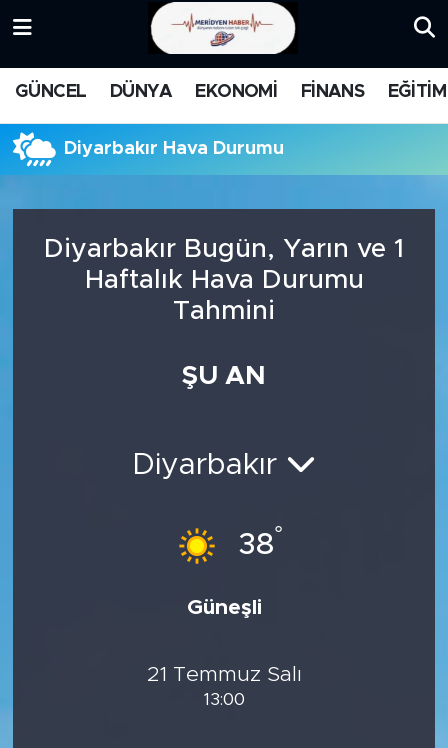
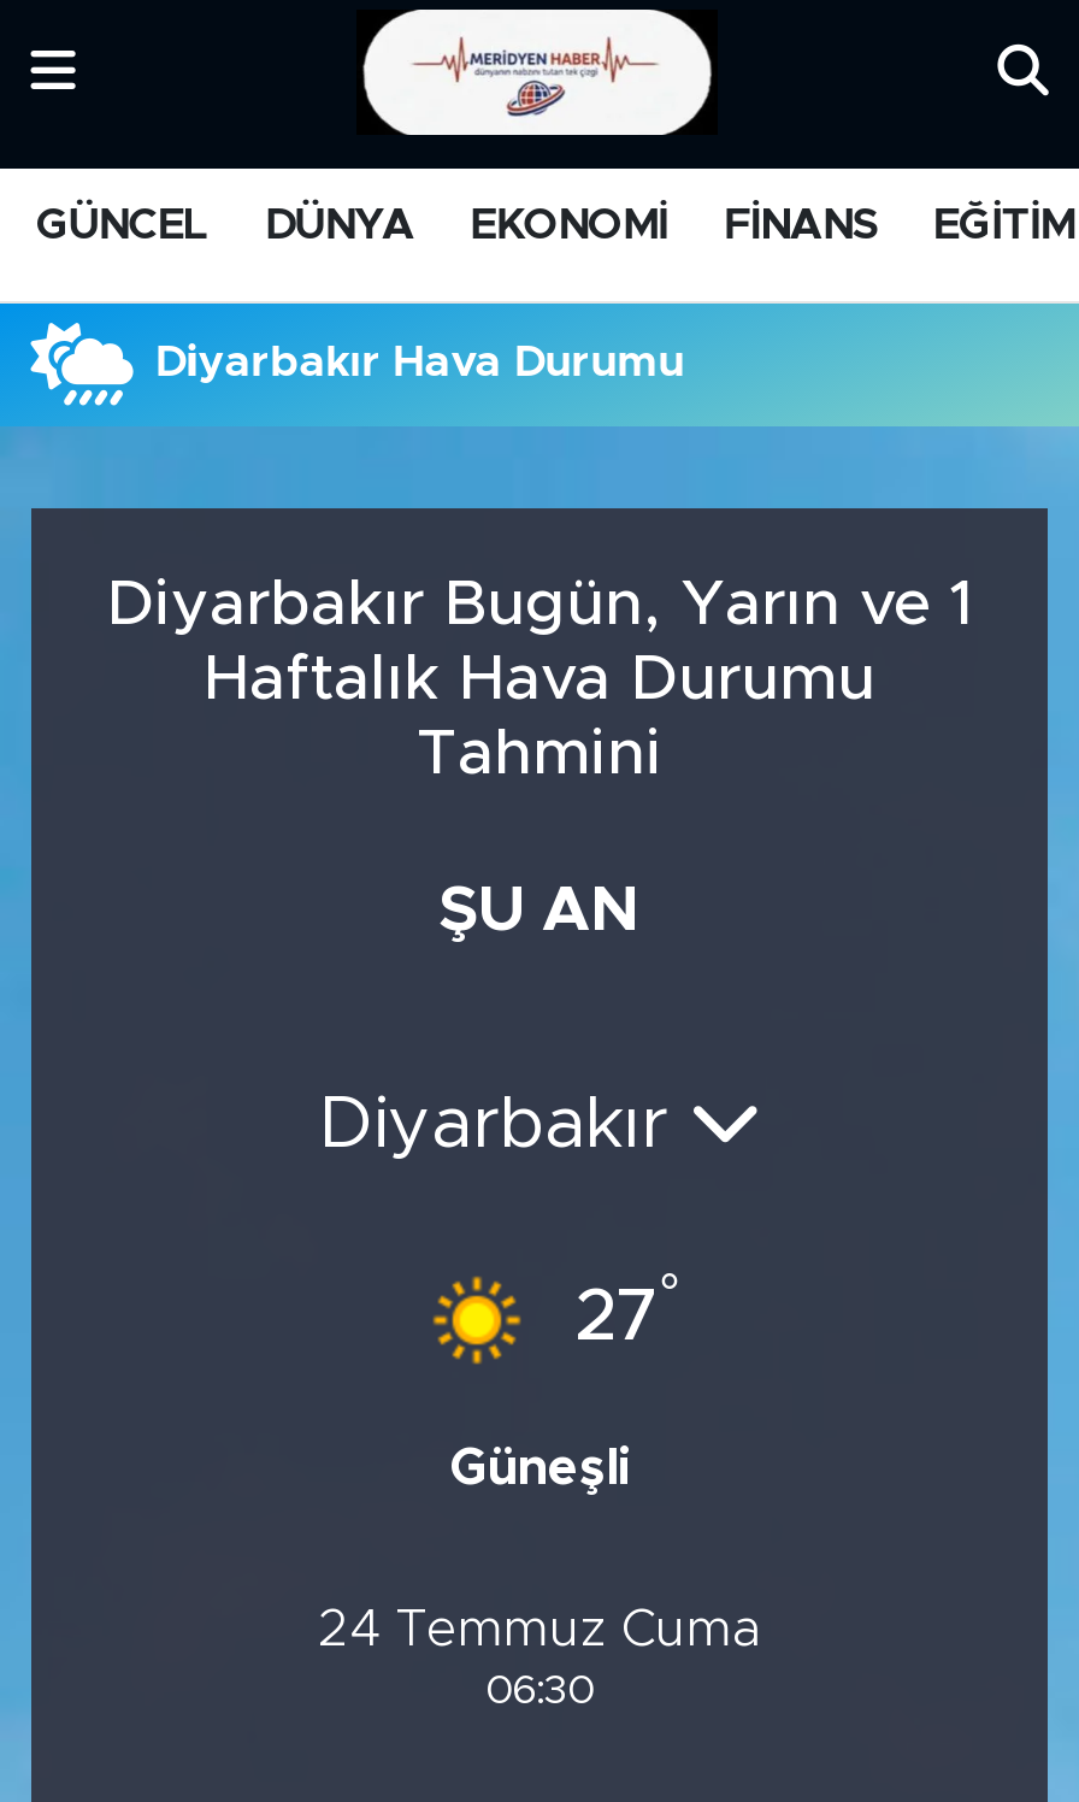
- 38°
+ 27°

- 21 Temmuz Salı
+ 24 Temmuz Cuma

- 13:00
+ 06:30
